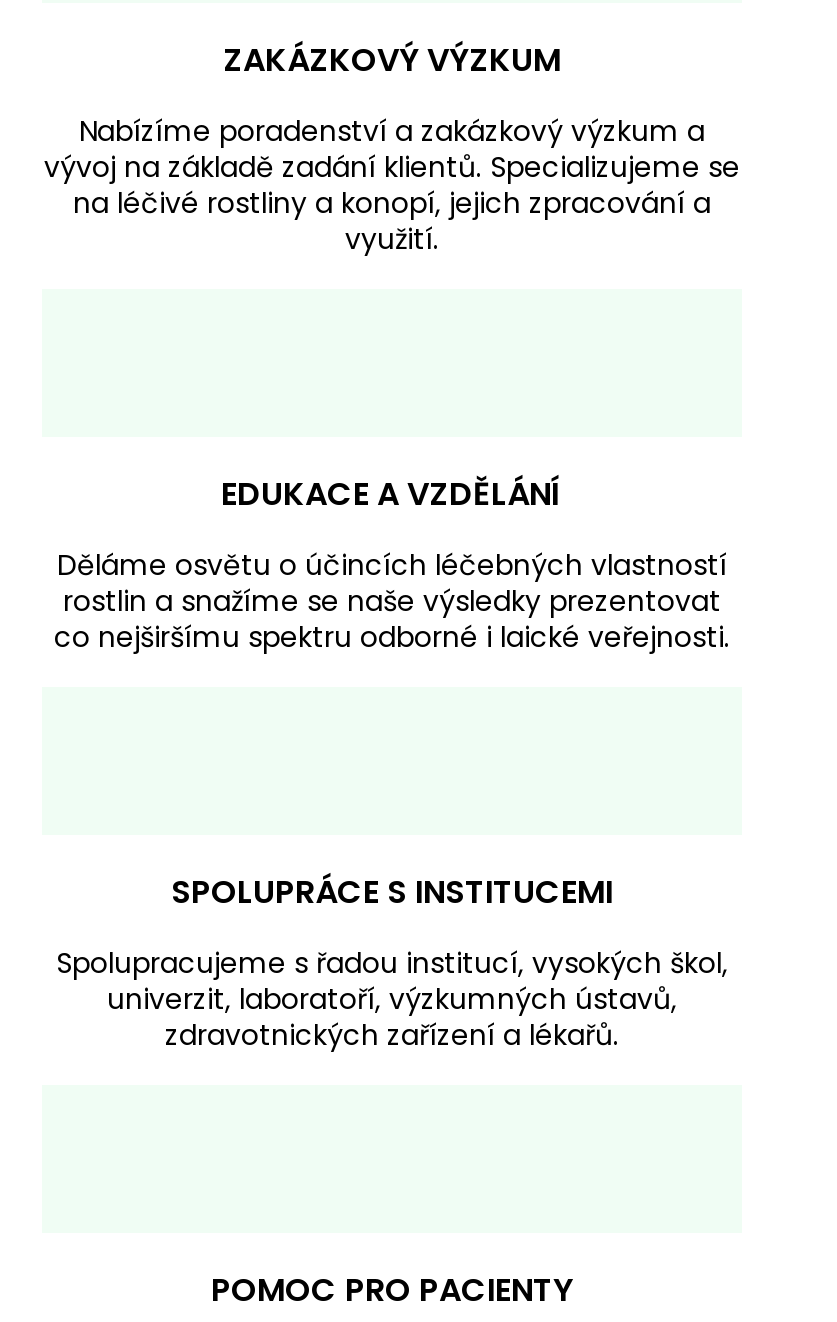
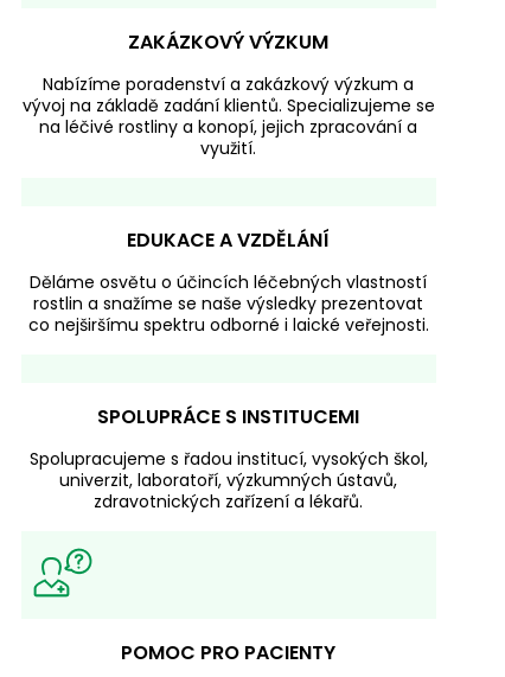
+ [image]
